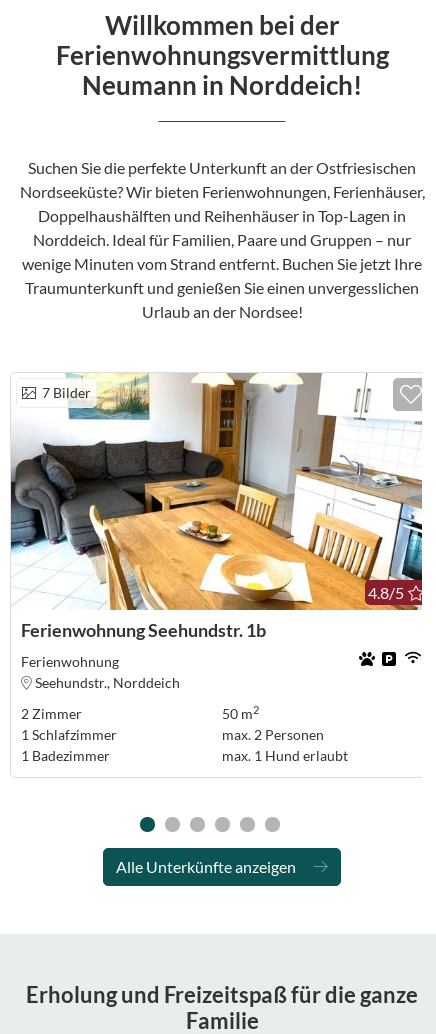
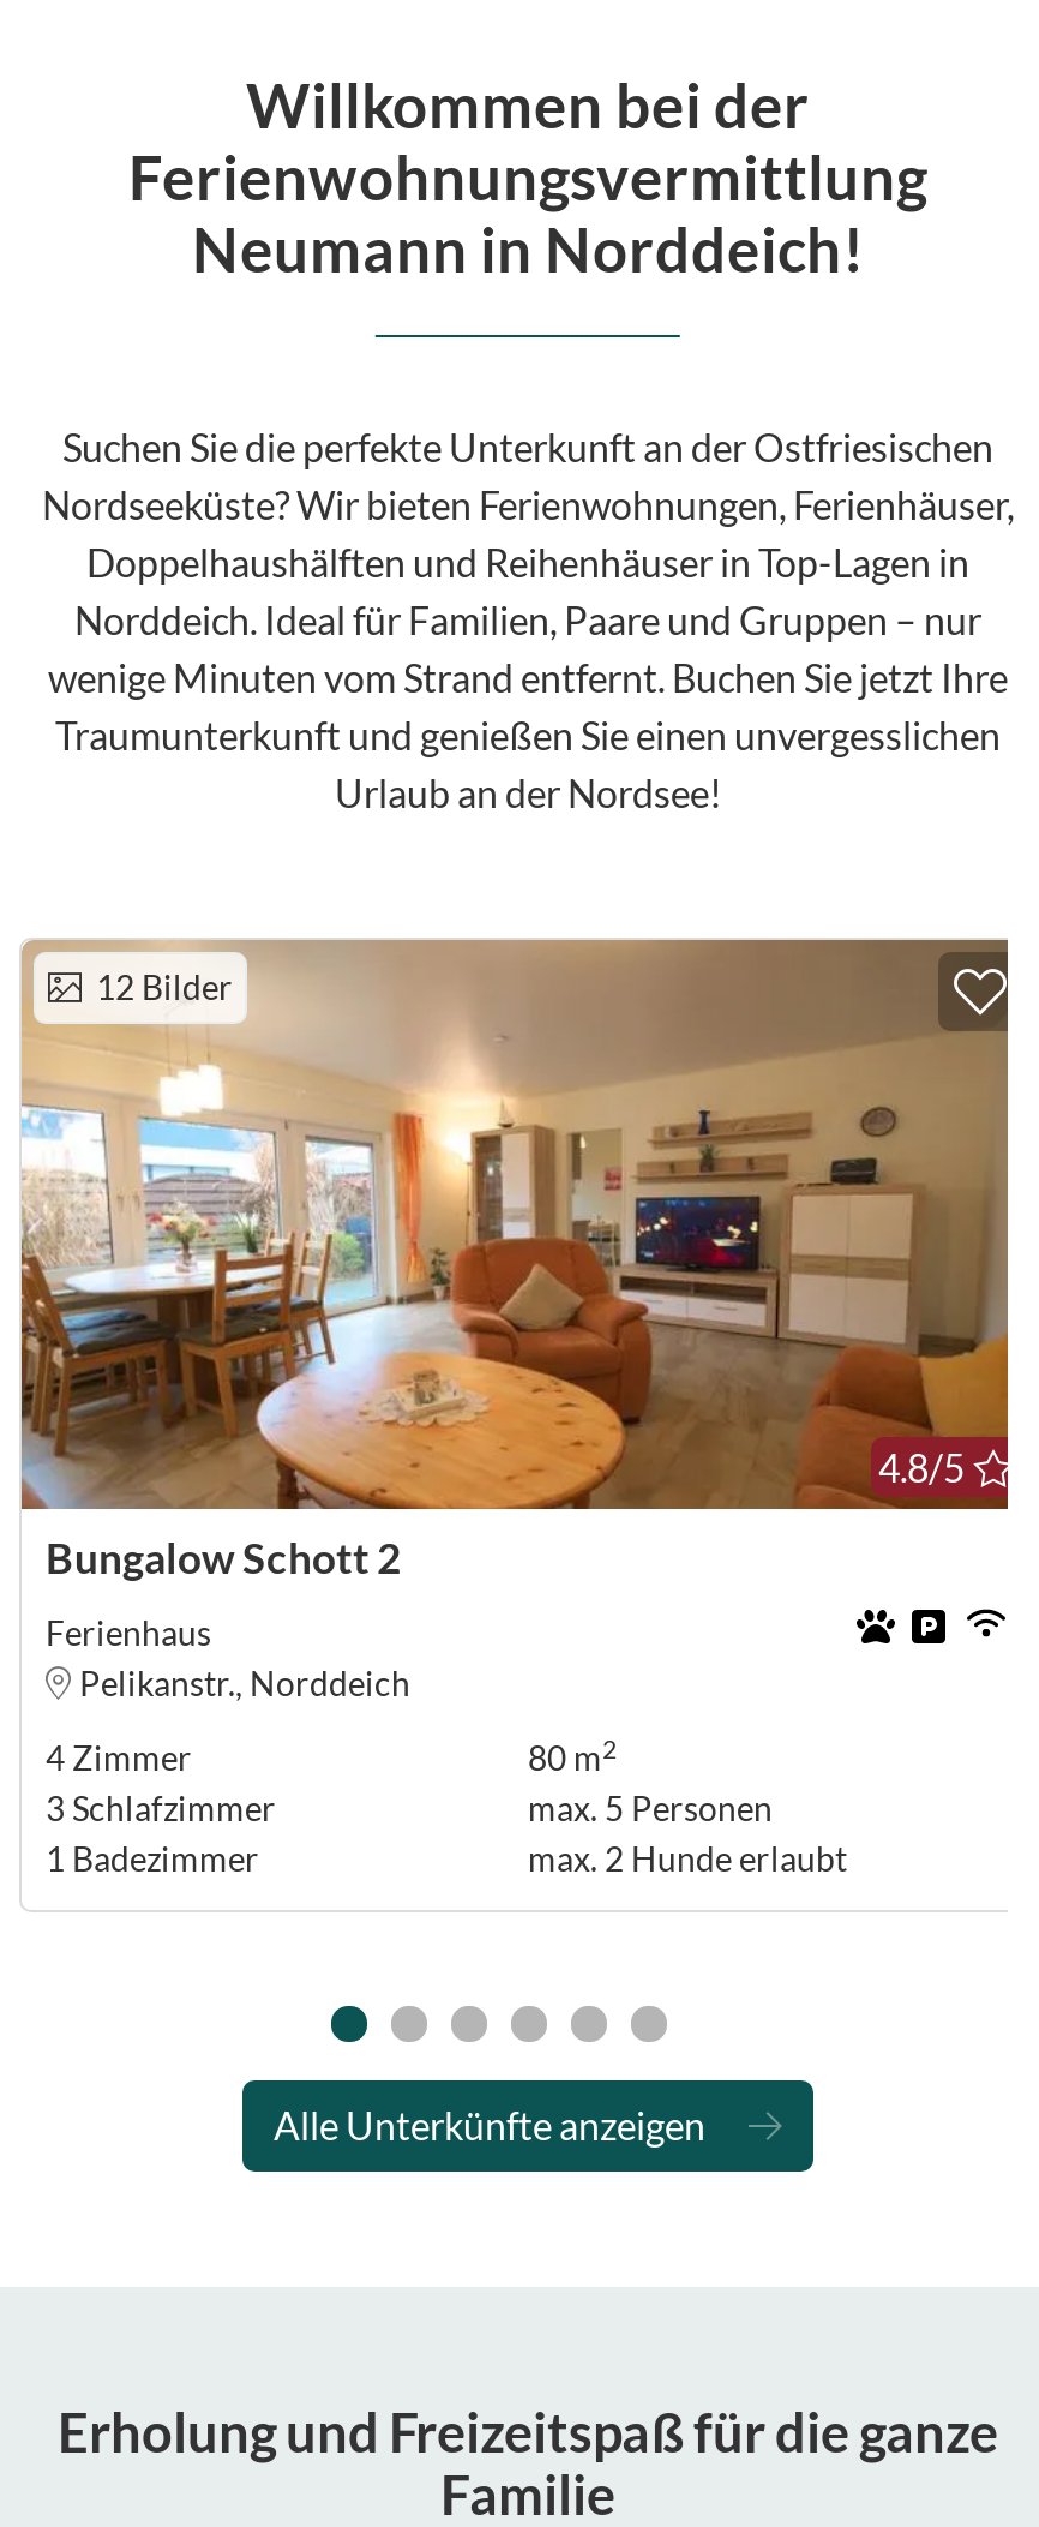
- [image]
- 7 Bilder
+ [image]
+ 12 Bilder

- Ferienwohnung Seehundstr. 1b
+ Bungalow Schott 2

- Ferienwohnung
- Seehundstr., Norddeich
+ Ferienhaus
+ Pelikanstr., Norddeich

- 2 Zimmer
- 1 Schlafzimmer
+ 4 Zimmer
+ 3 Schlafzimmer

- 50 m2
+ 80 m2

- max. 2 Personen
+ max. 5 Personen

- max. 1 Hund erlaubt
+ max. 2 Hunde erlaubt
